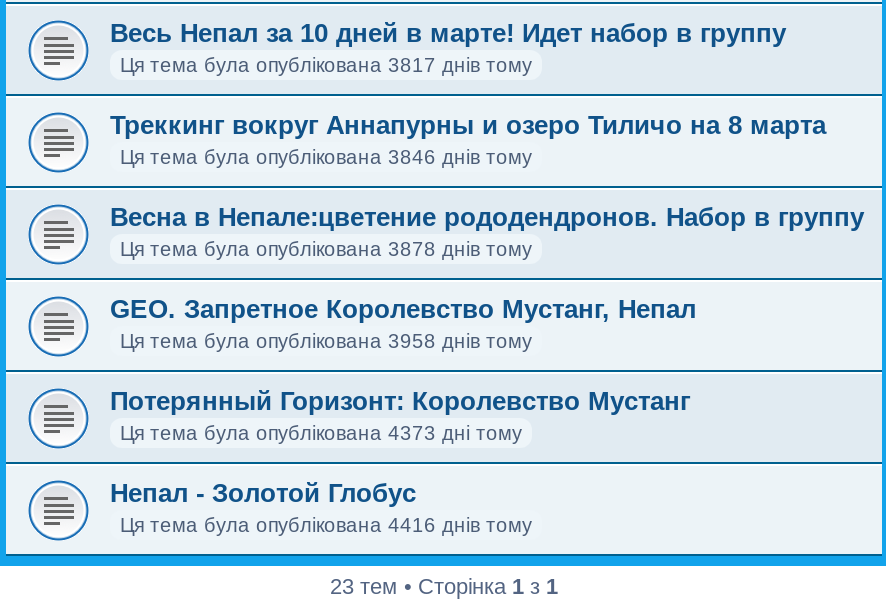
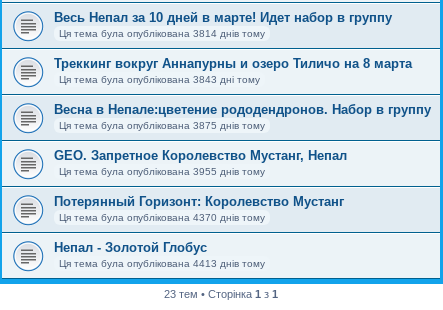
- Ця тема була опублікована 3817 днів тому
+ Ця тема була опублікована 3814 днів тому

- Ця тема була опублікована 3846 днів тому
+ Ця тема була опублікована 3843 дні тому

- Ця тема була опублікована 3878 днів тому
+ Ця тема була опублікована 3875 днів тому

- Ця тема була опублікована 3958 днів тому
+ Ця тема була опублікована 3955 днів тому

- Ця тема була опублікована 4373 дні тому
+ Ця тема була опублікована 4370 днів тому

- Ця тема була опублікована 4416 днів тому
+ Ця тема була опублікована 4413 днів тому
